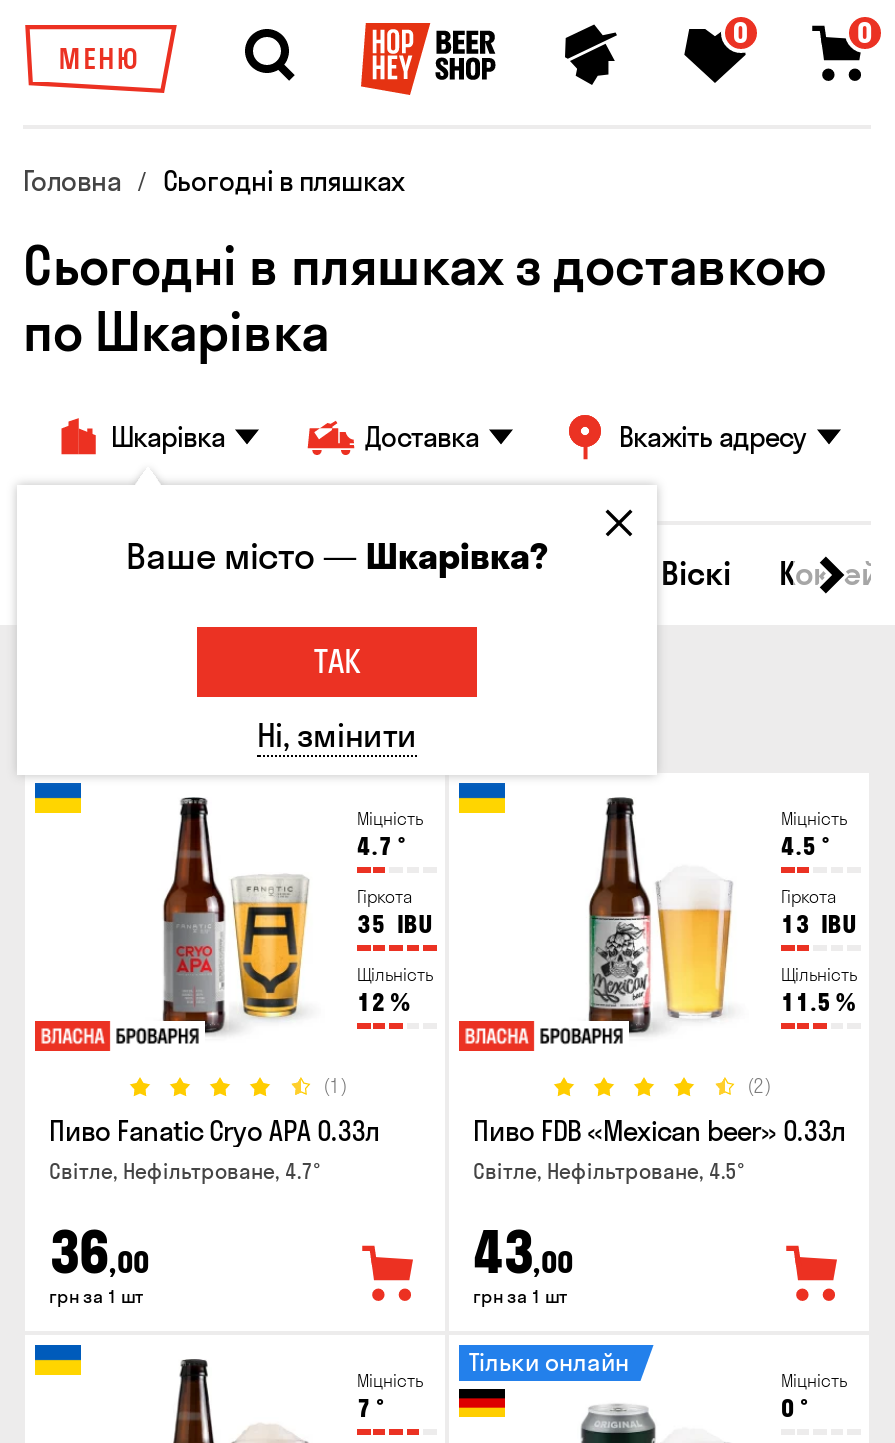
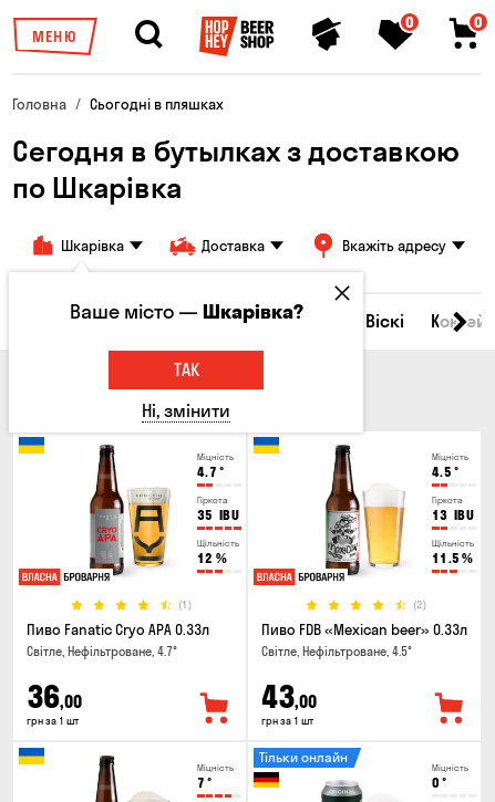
- Сьогодні в пляшках з доставкою
+ Сегодня в бутылках з доставкою
